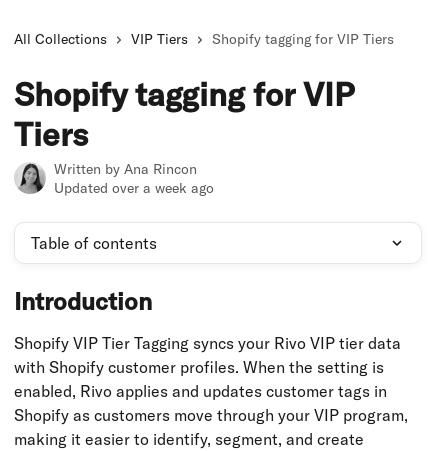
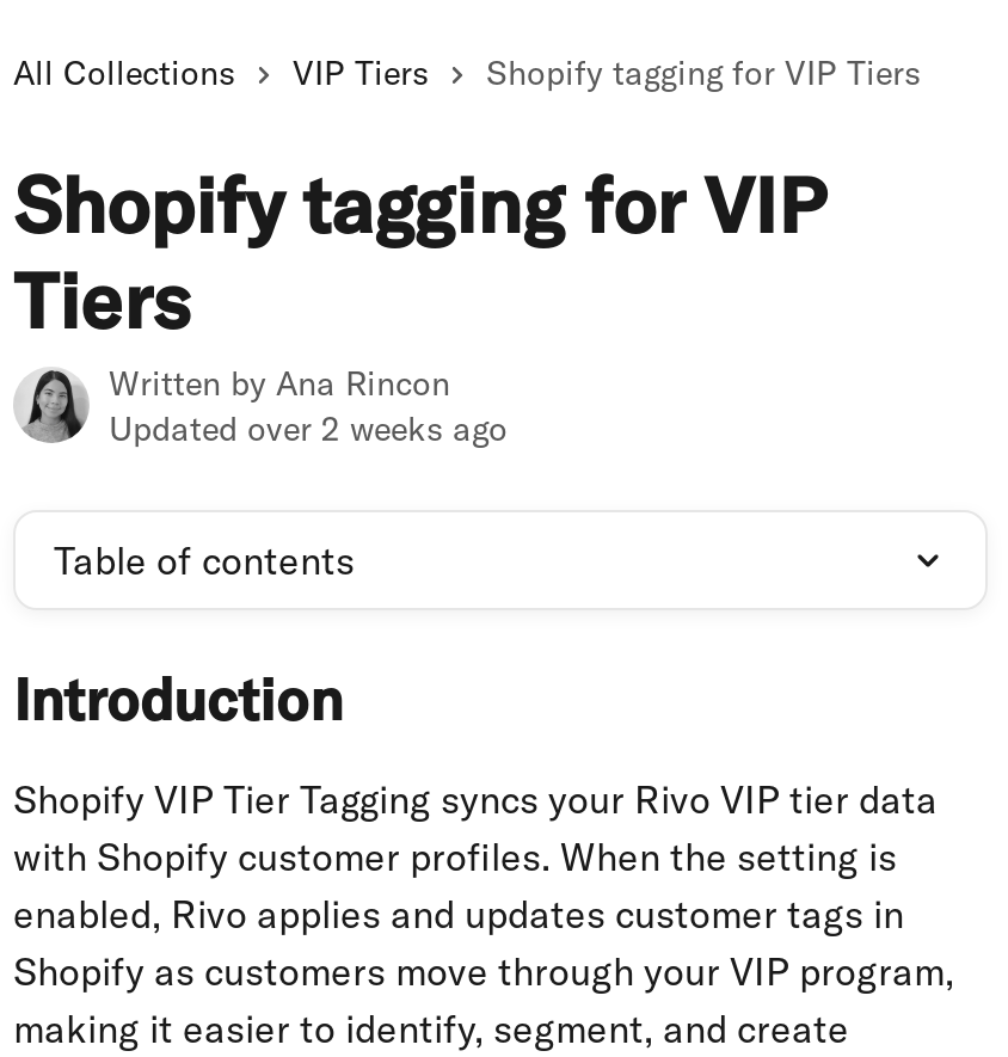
- Updated over a week ago
+ Updated over 2 weeks ago
